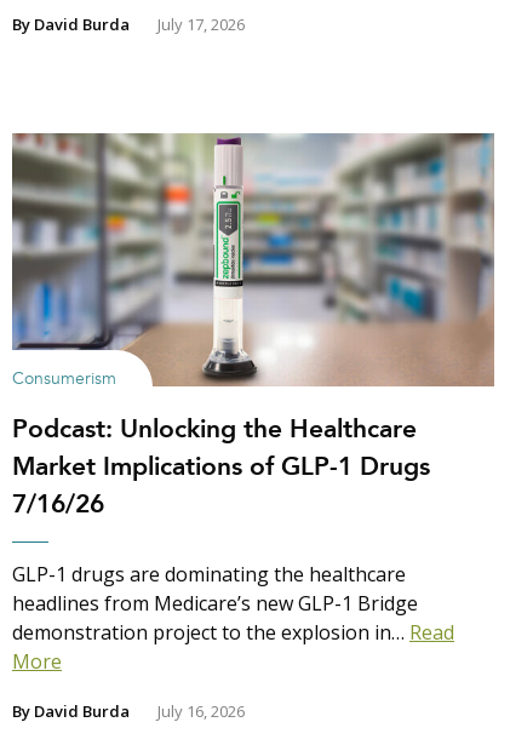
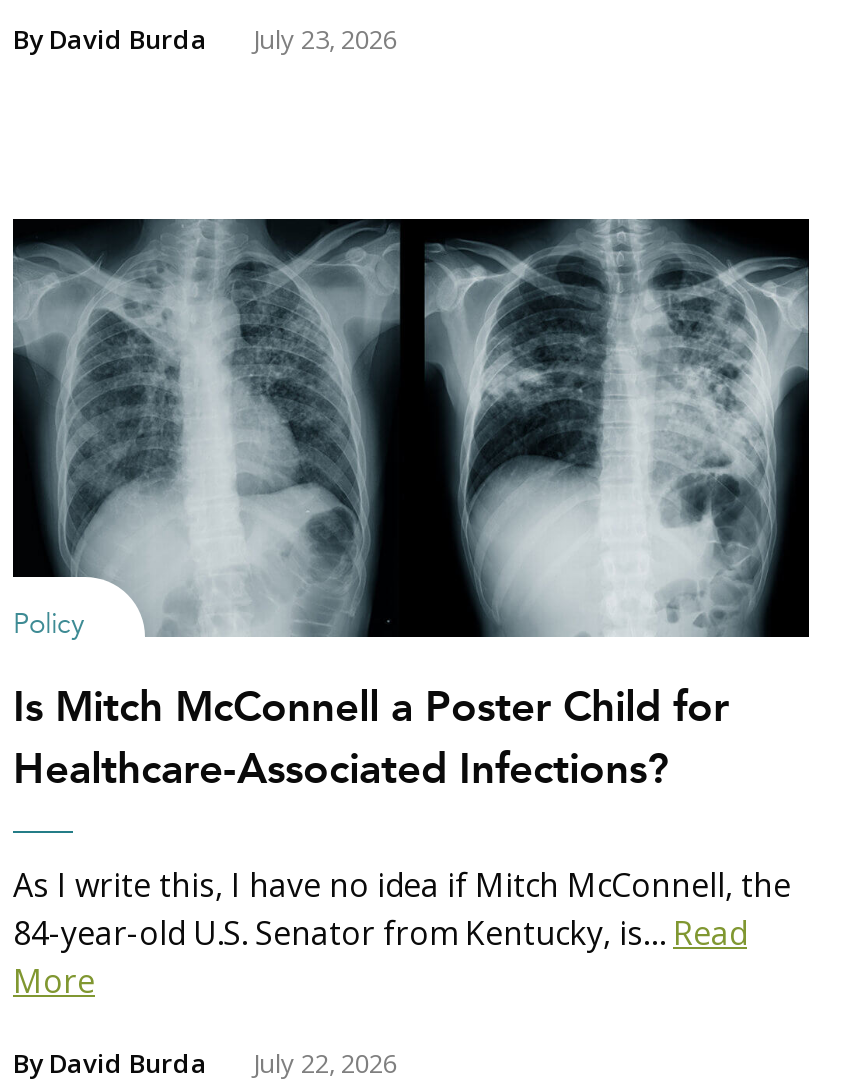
- By David Burda July 17, 2026
+ By David Burda July 23, 2026

- [image]
- Consumerism
- Podcast: Unlocking the Healthcare
- Market Implications of GLP-1 Drugs
- 7/16/26
- GLP-1 drugs are dominating the healthcare
- headlines from Medicare’s new GLP-1 Bridge
- demonstration project to the explosion in… Read
+ [image]
+ Policy
+ Is Mitch McConnell a Poster Child for
+ Healthcare-Associated Infections?
+ As I write this, I have no idea if Mitch McConnell, the
+ 84-year-old U.S. Senator from Kentucky, is… Read

- By David Burda July 16, 2026
+ By David Burda July 22, 2026
